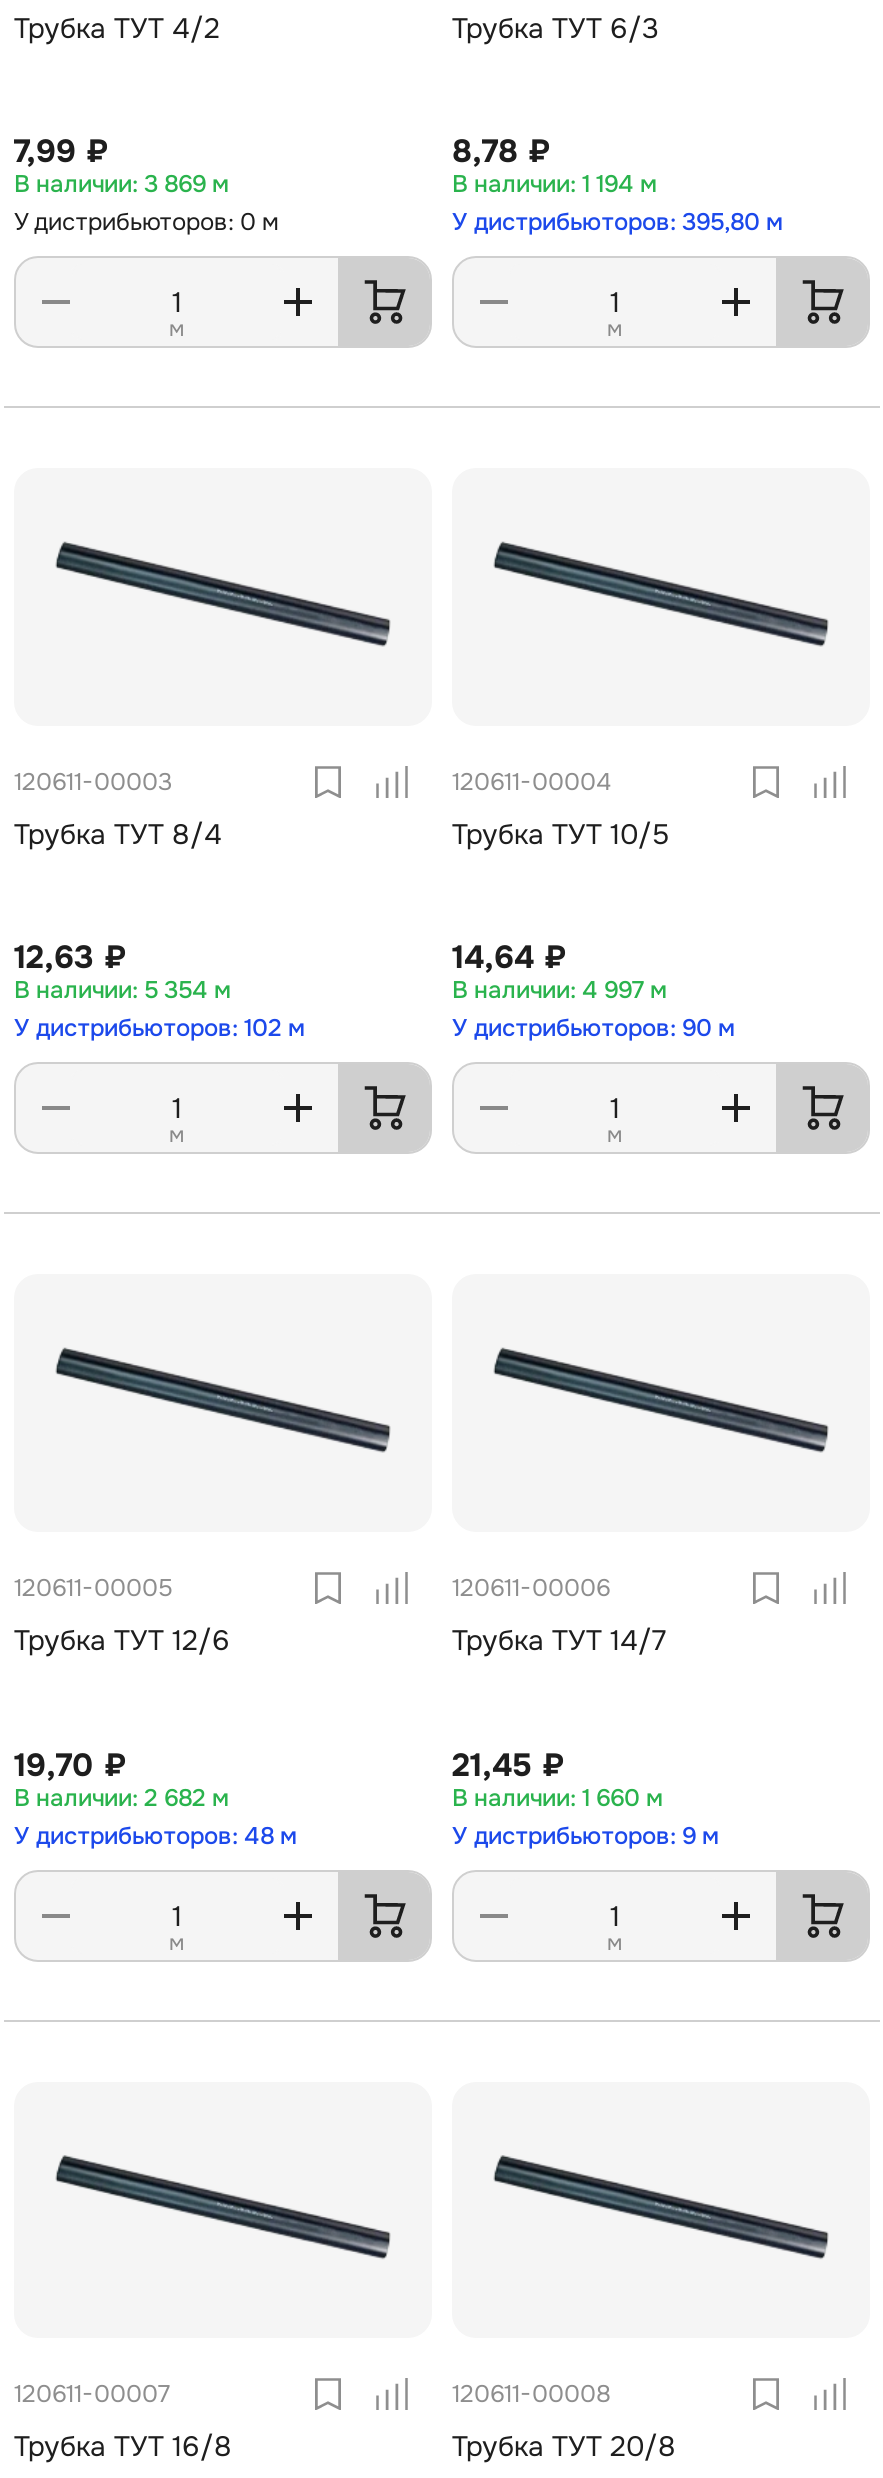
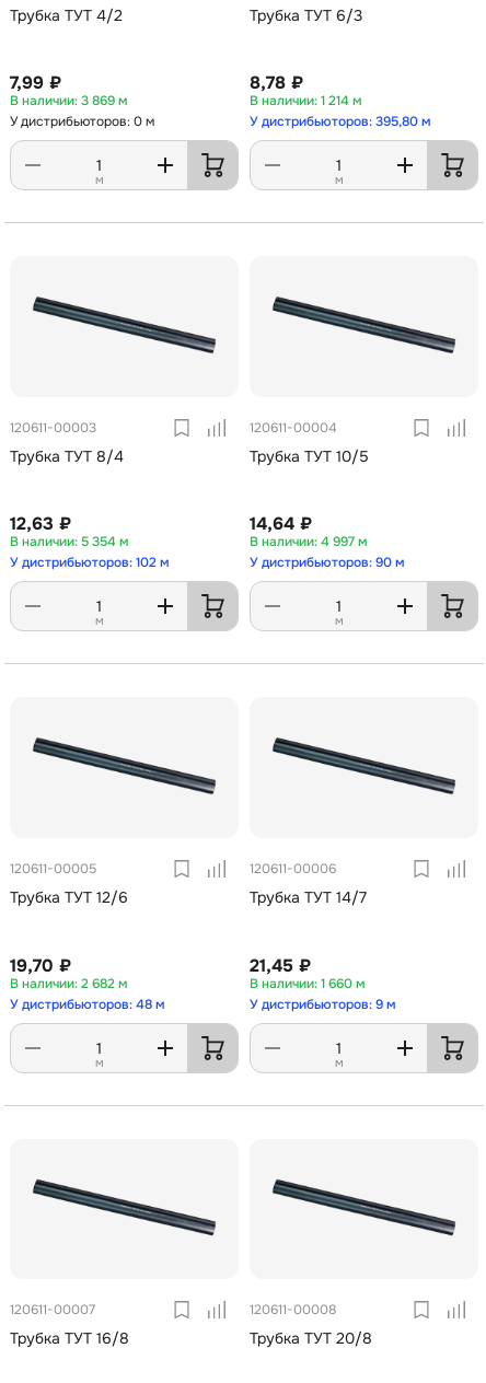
- 1 194 м
+ 1 214 м
